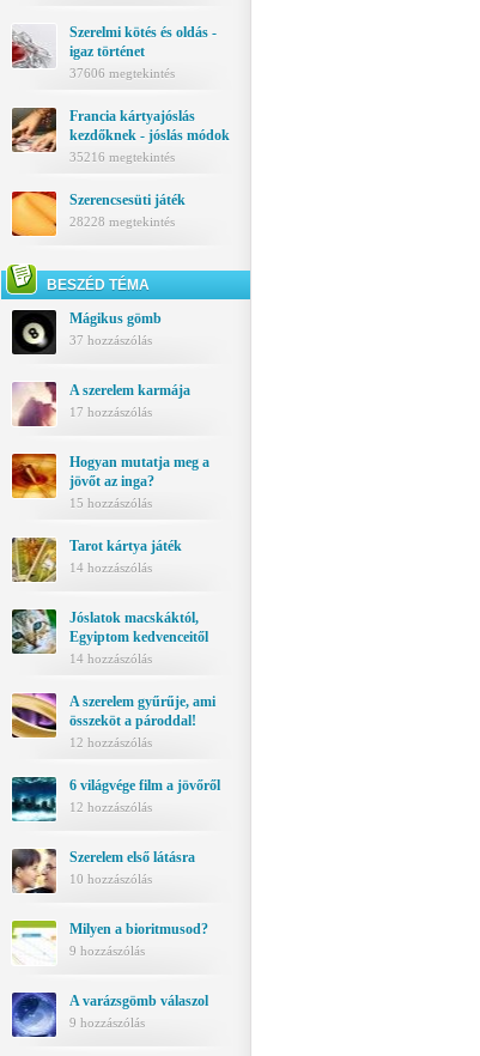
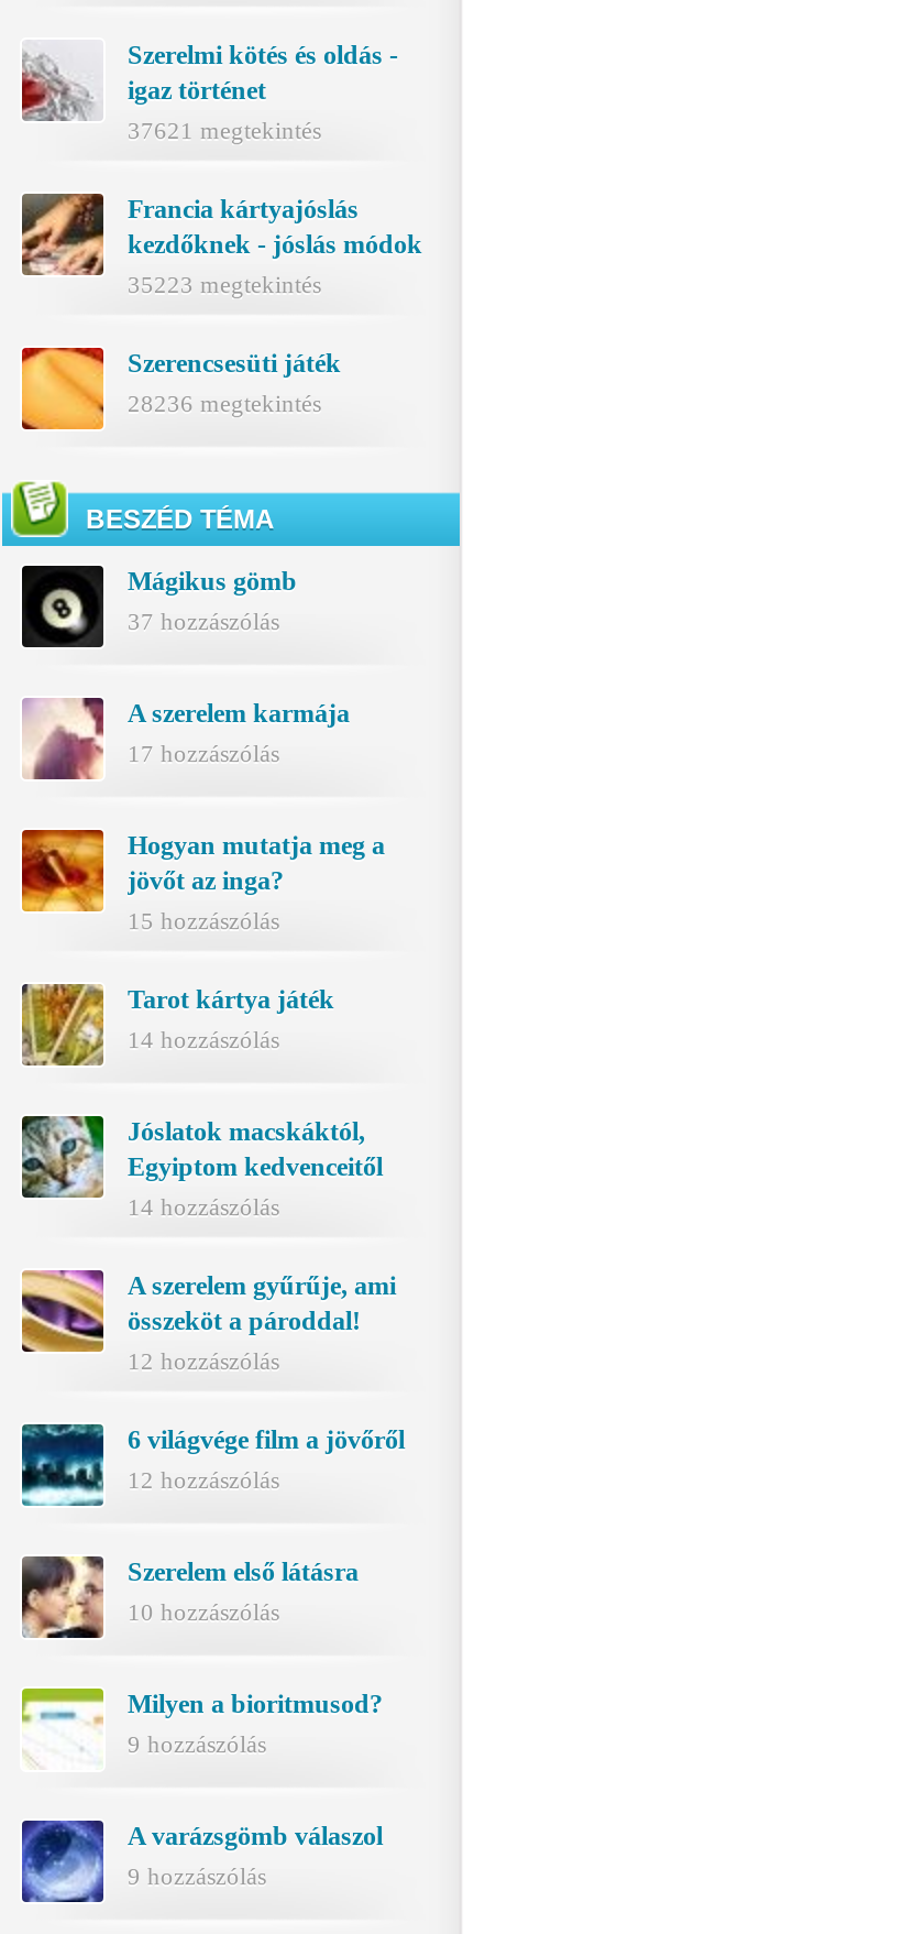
- 37606 megtekintés
+ 37621 megtekintés

- 35216 megtekintés
+ 35223 megtekintés

- 28228 megtekintés
+ 28236 megtekintés
